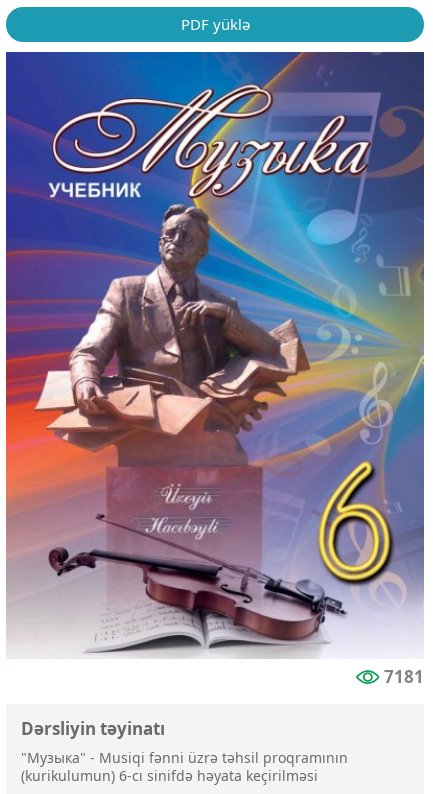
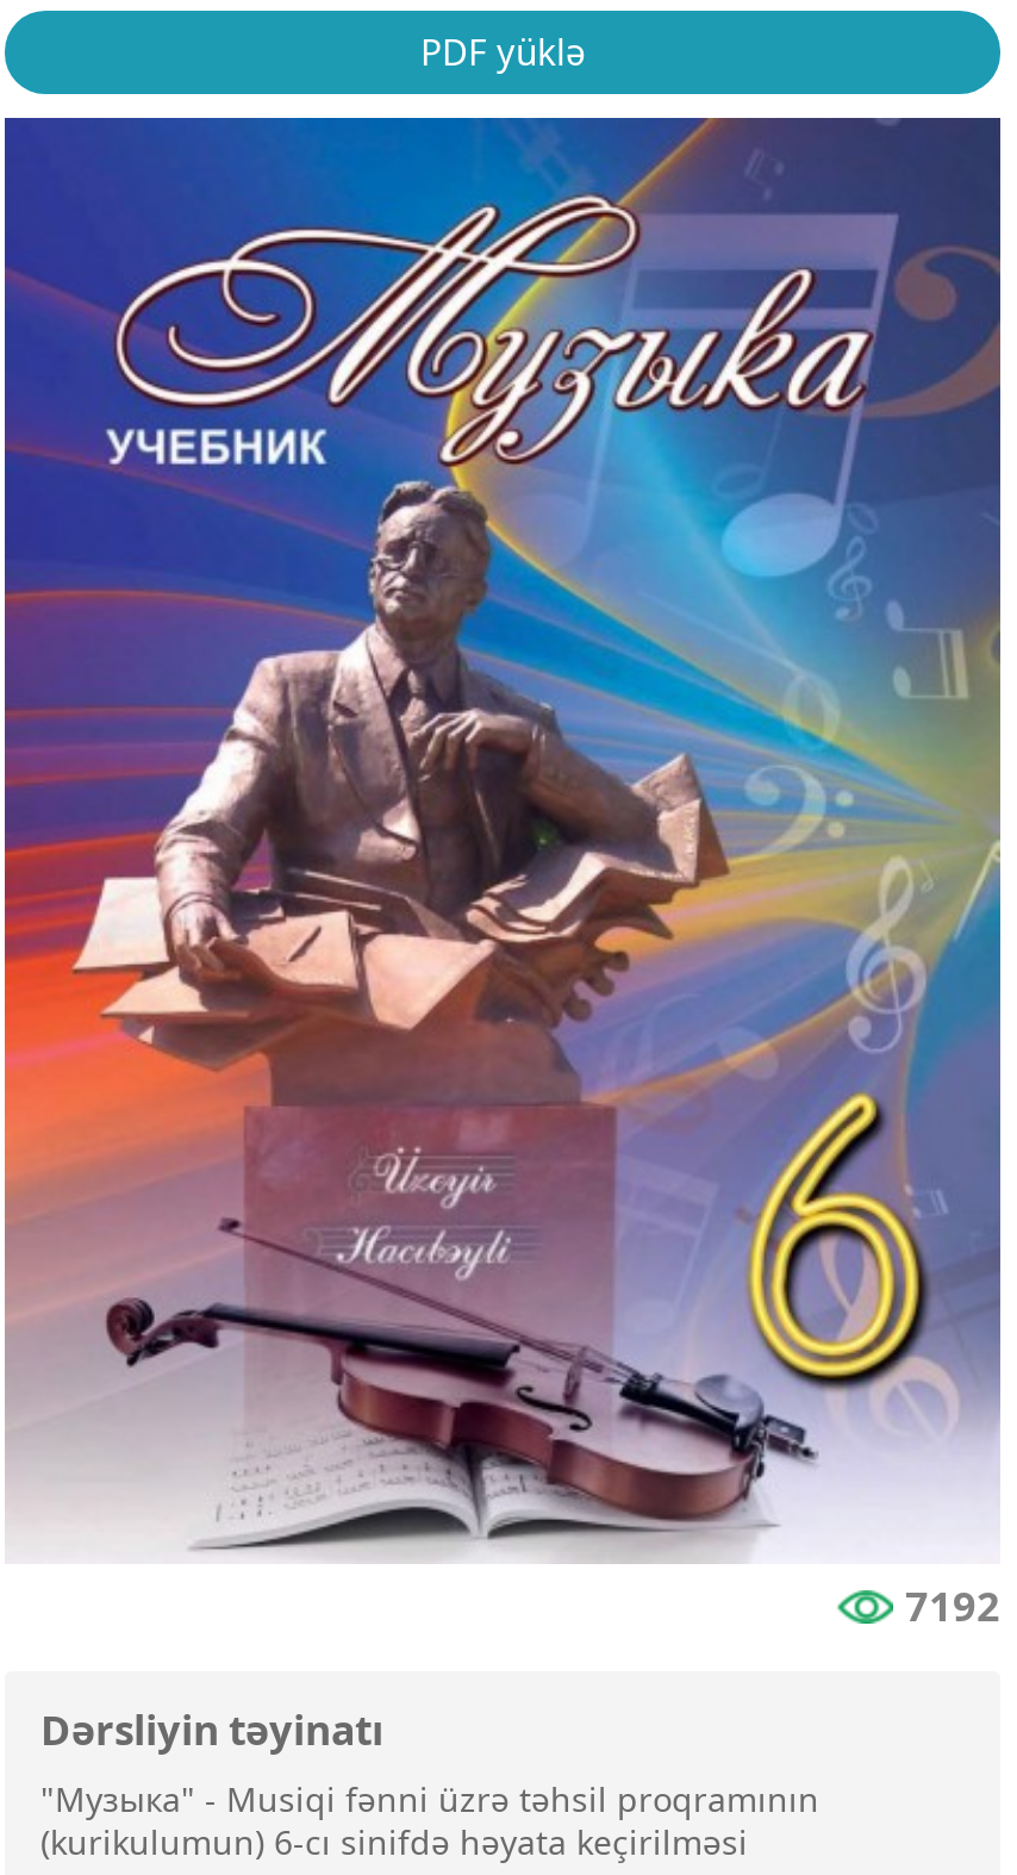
- 7181
+ 7192
